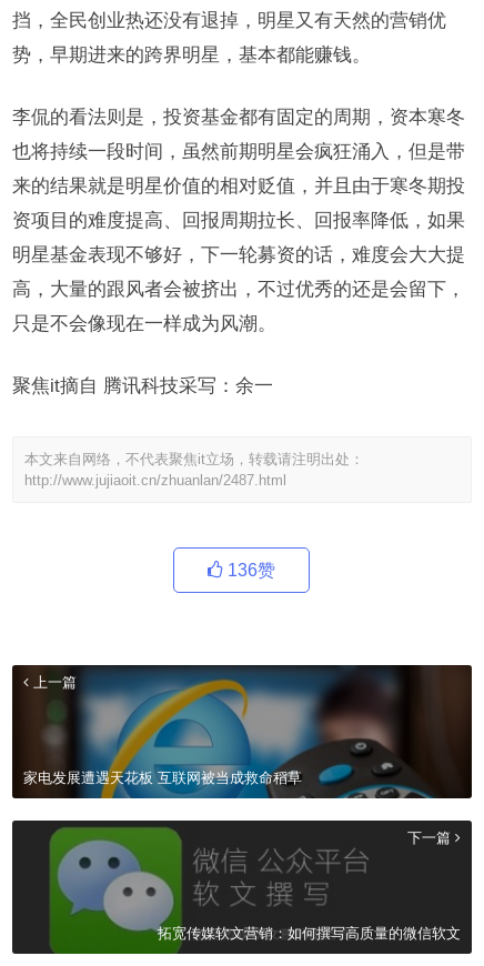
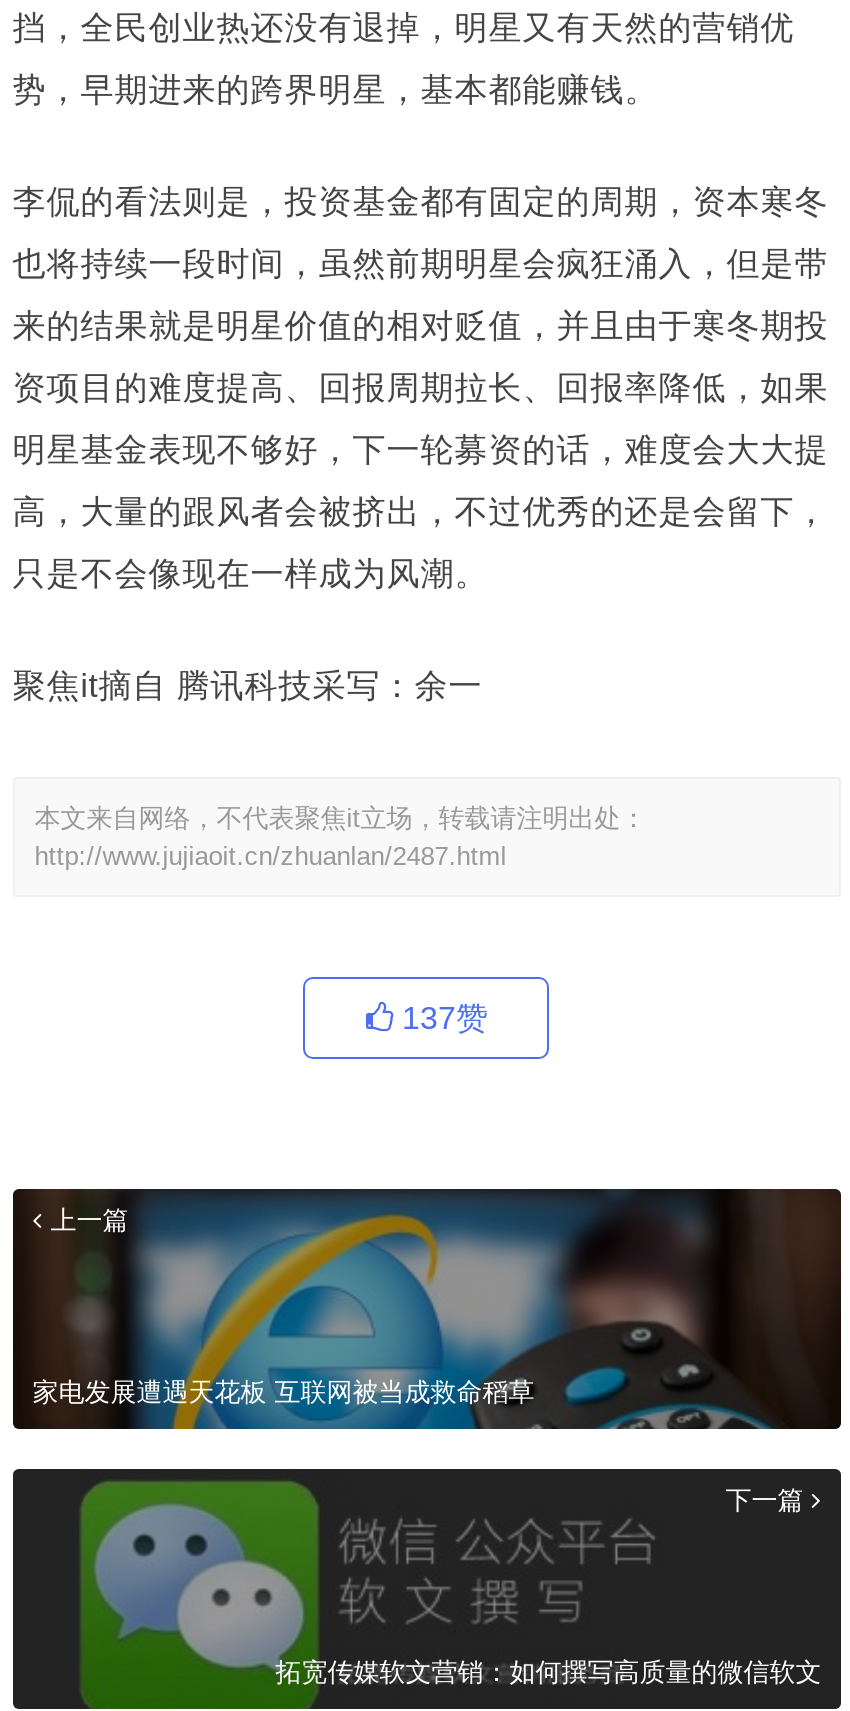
- 136赞
+ 137赞
